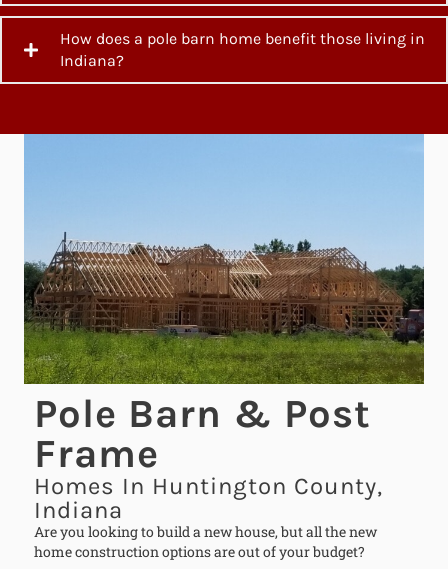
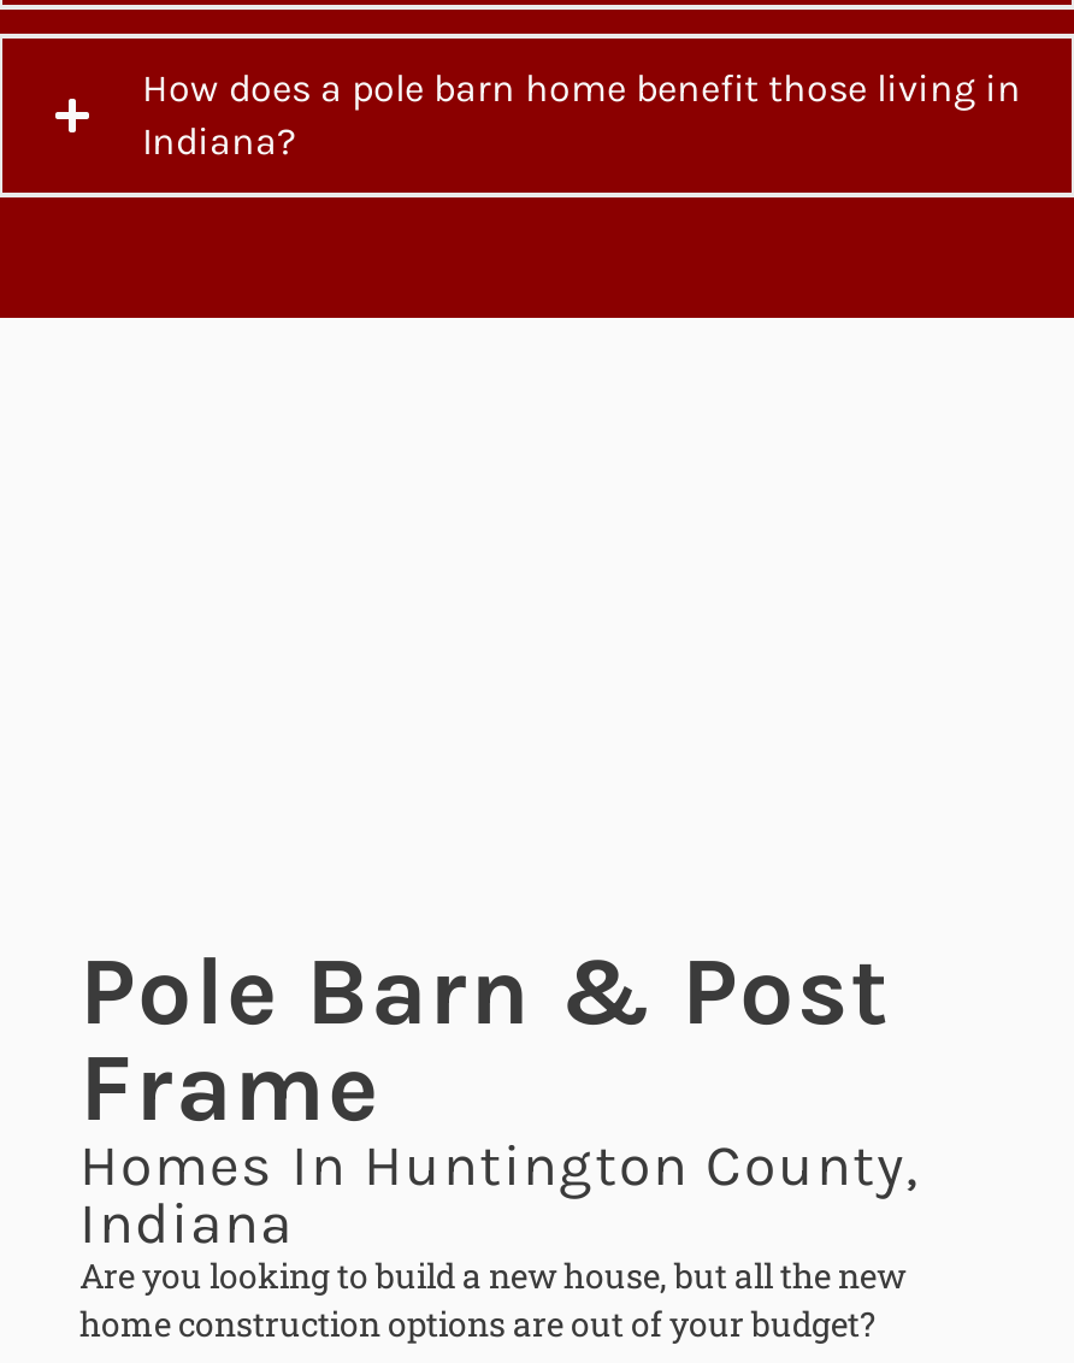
- [image]
